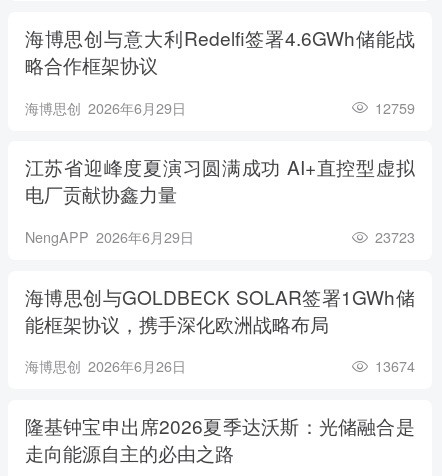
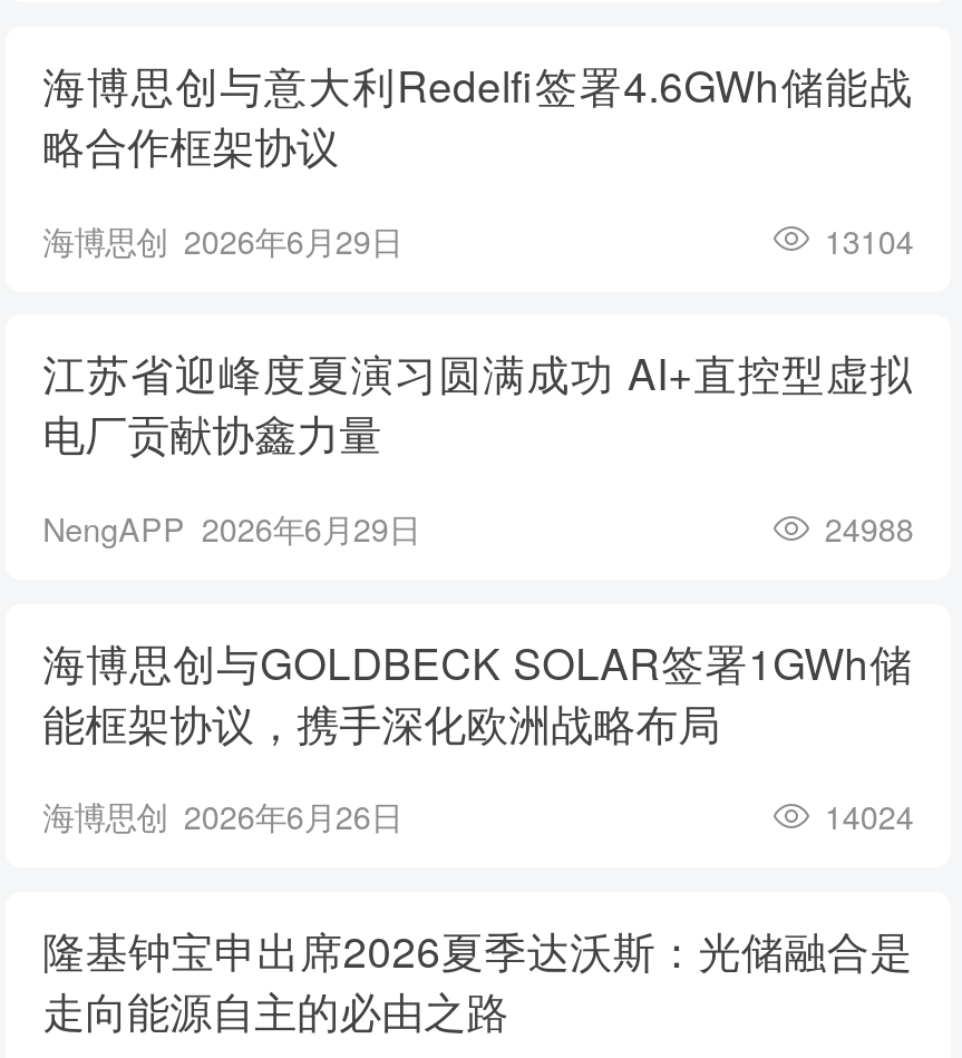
- 12759
+ 13104

- 23723
+ 24988

- 13674
+ 14024
